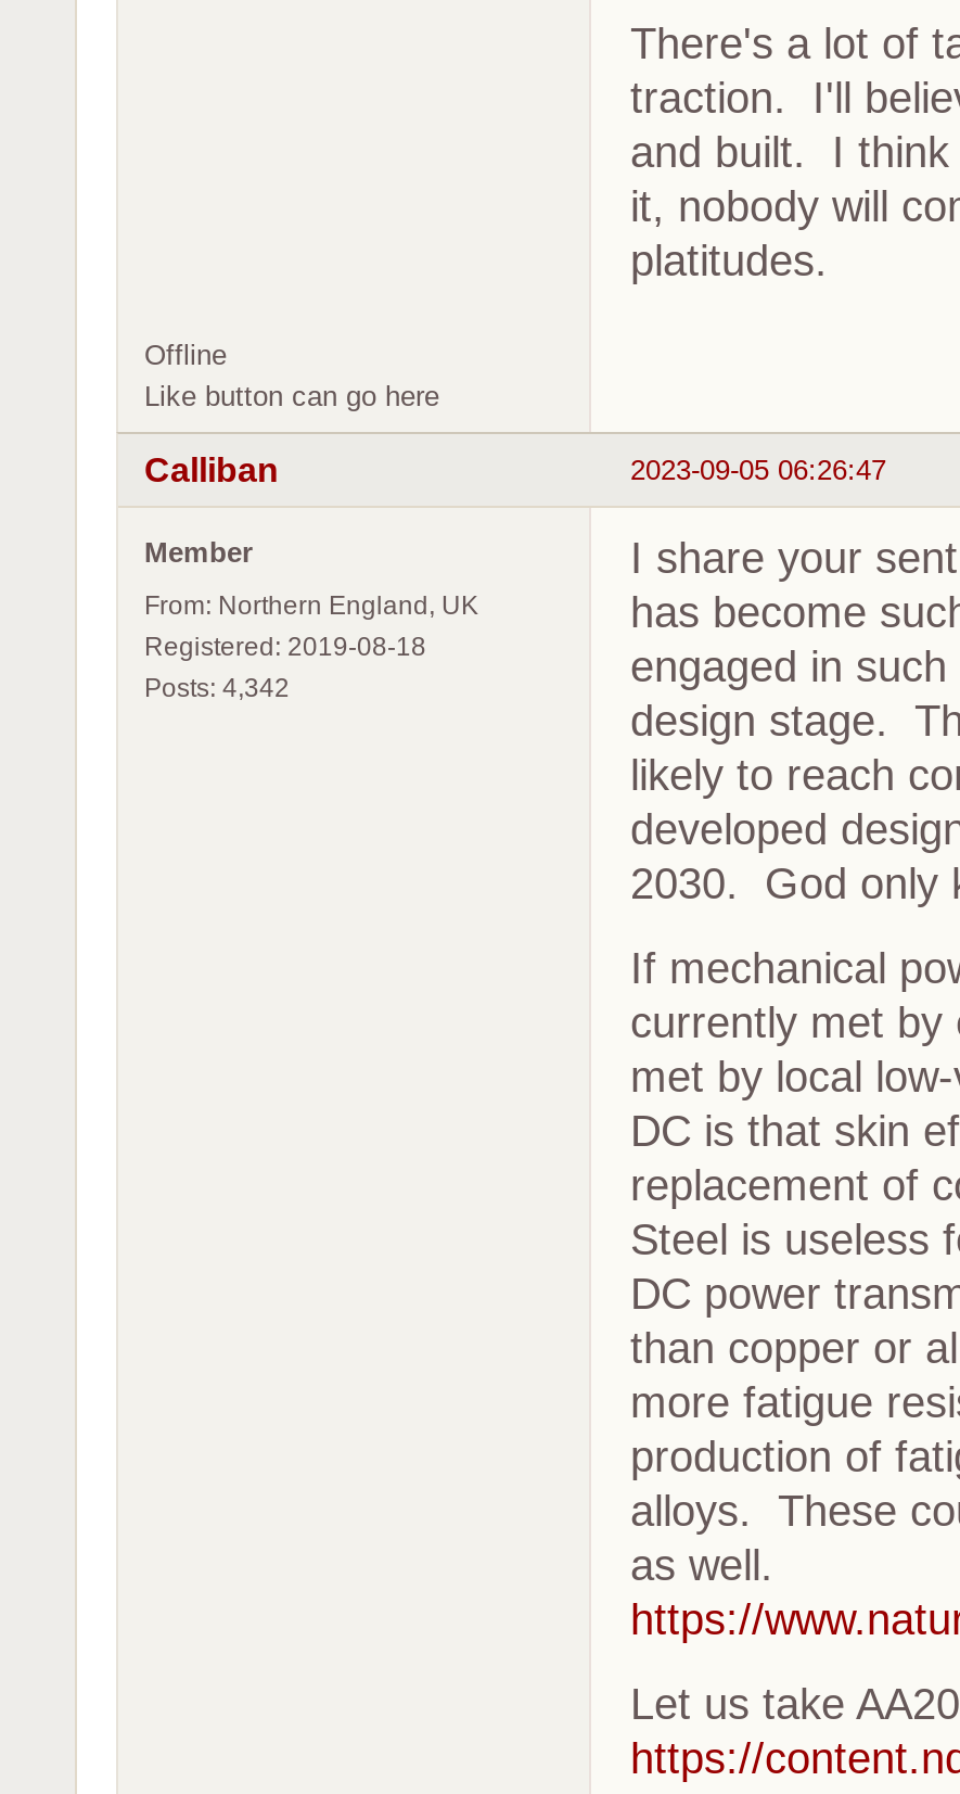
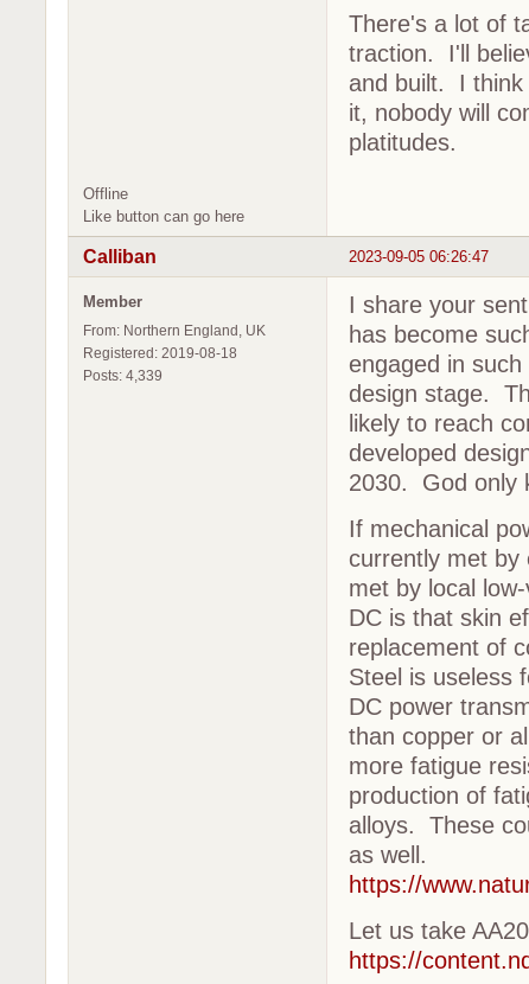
- Posts: 4,342
+ Posts: 4,339
